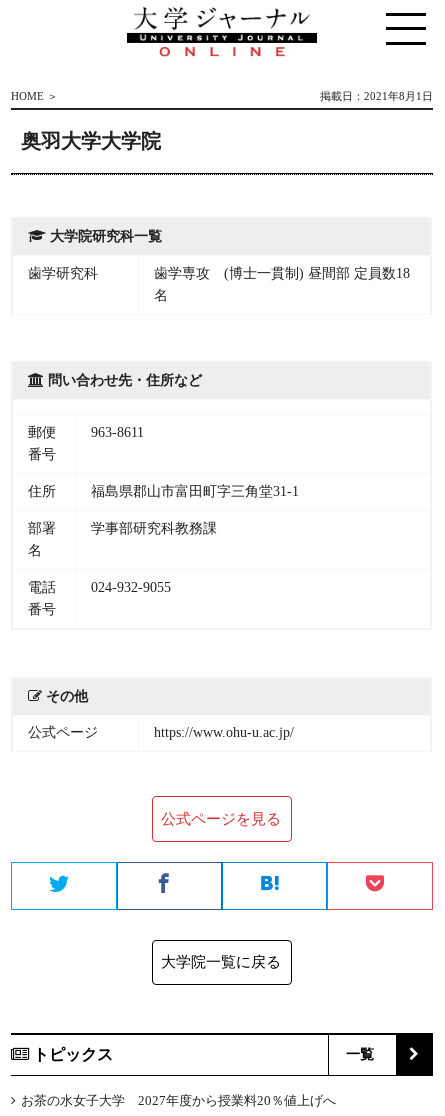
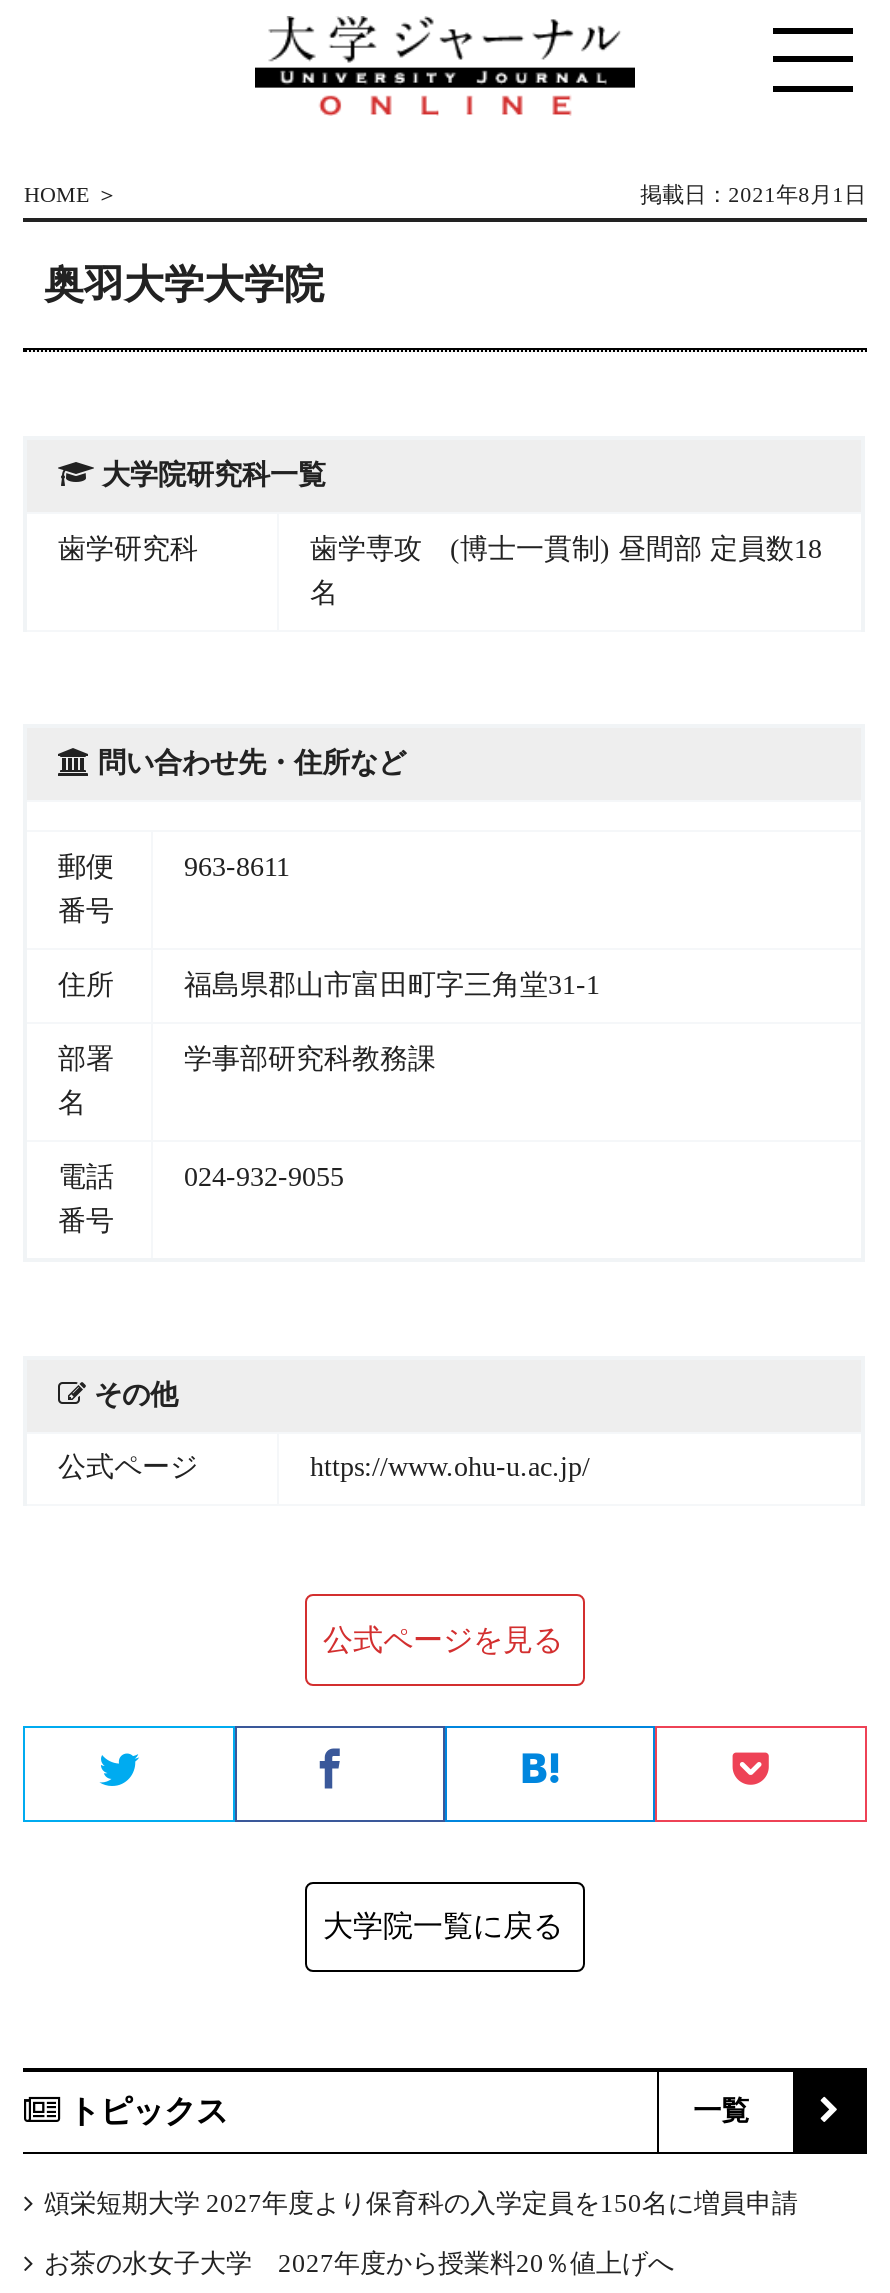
+ 頌栄短期大学 2027年度より保育科の入学定員を150名に増員申請
